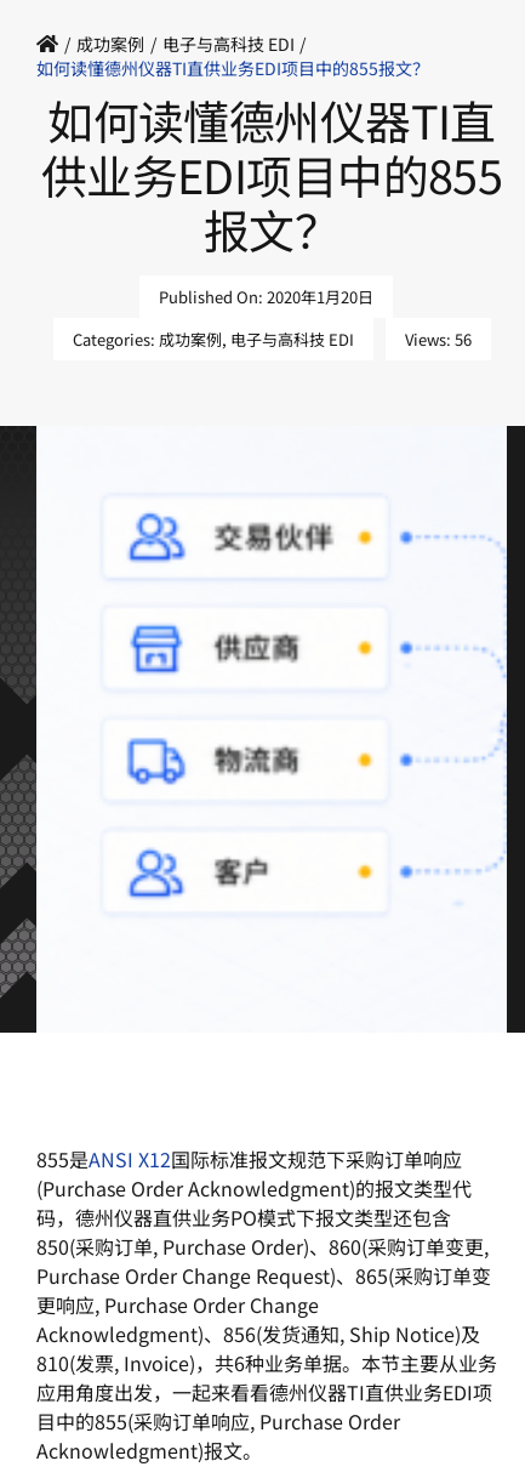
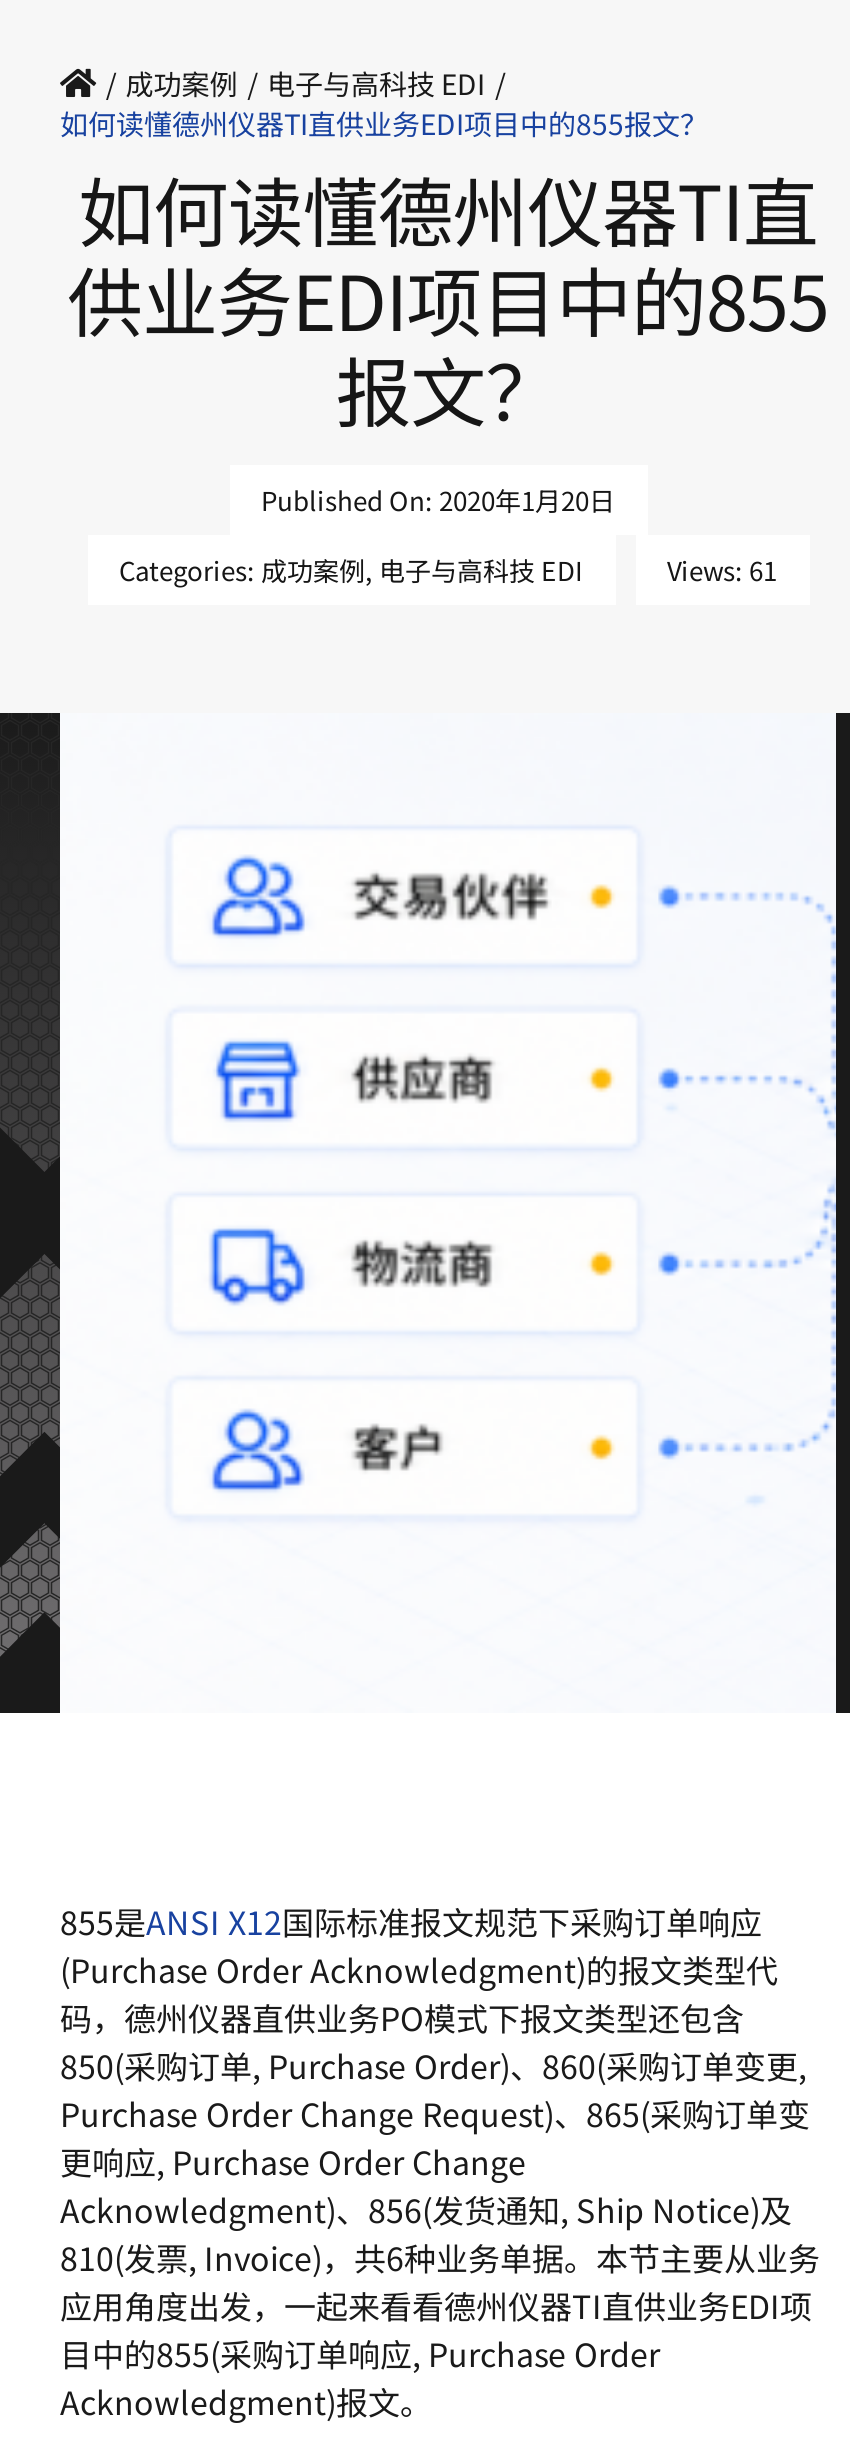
- Views: 56
+ Views: 61
